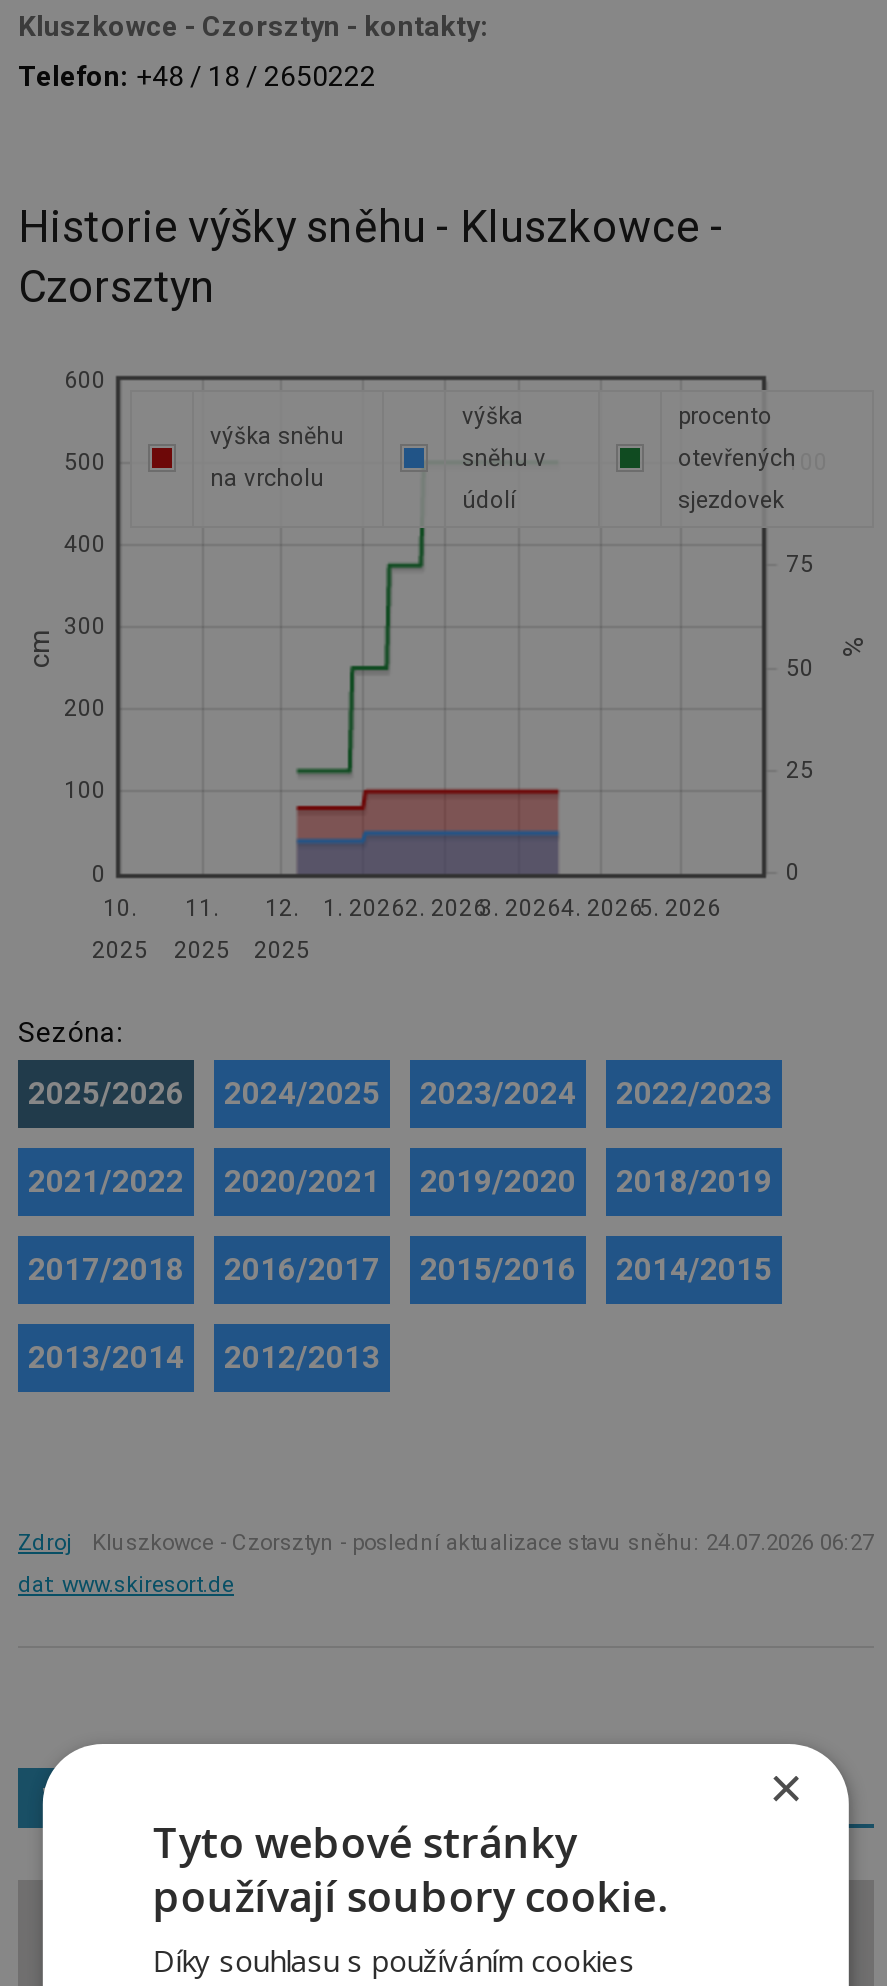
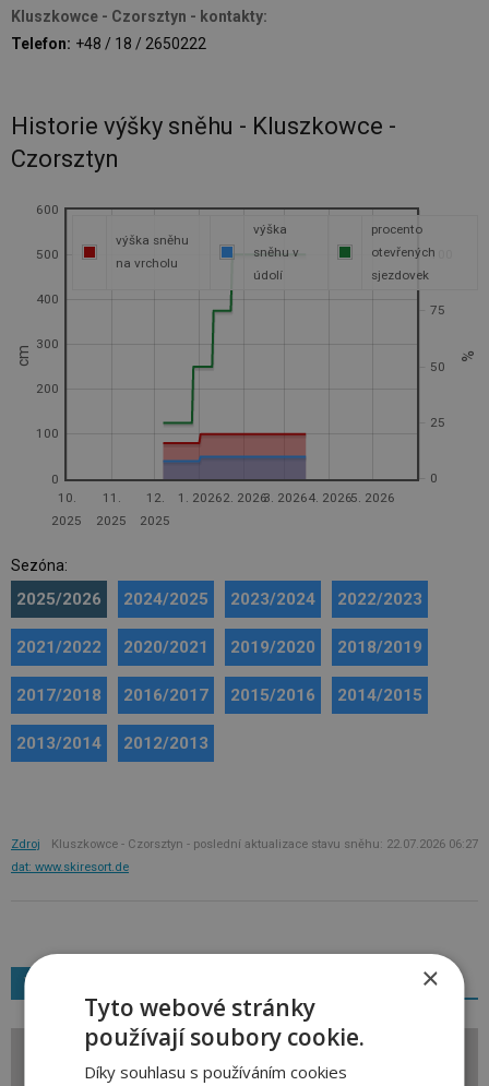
- Kluszkowce - Czorsztyn - poslední aktualizace stavu sněhu: 24.07.2026 06:27
+ Kluszkowce - Czorsztyn - poslední aktualizace stavu sněhu: 22.07.2026 06:27
